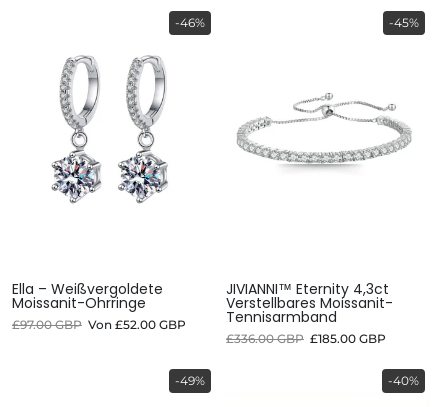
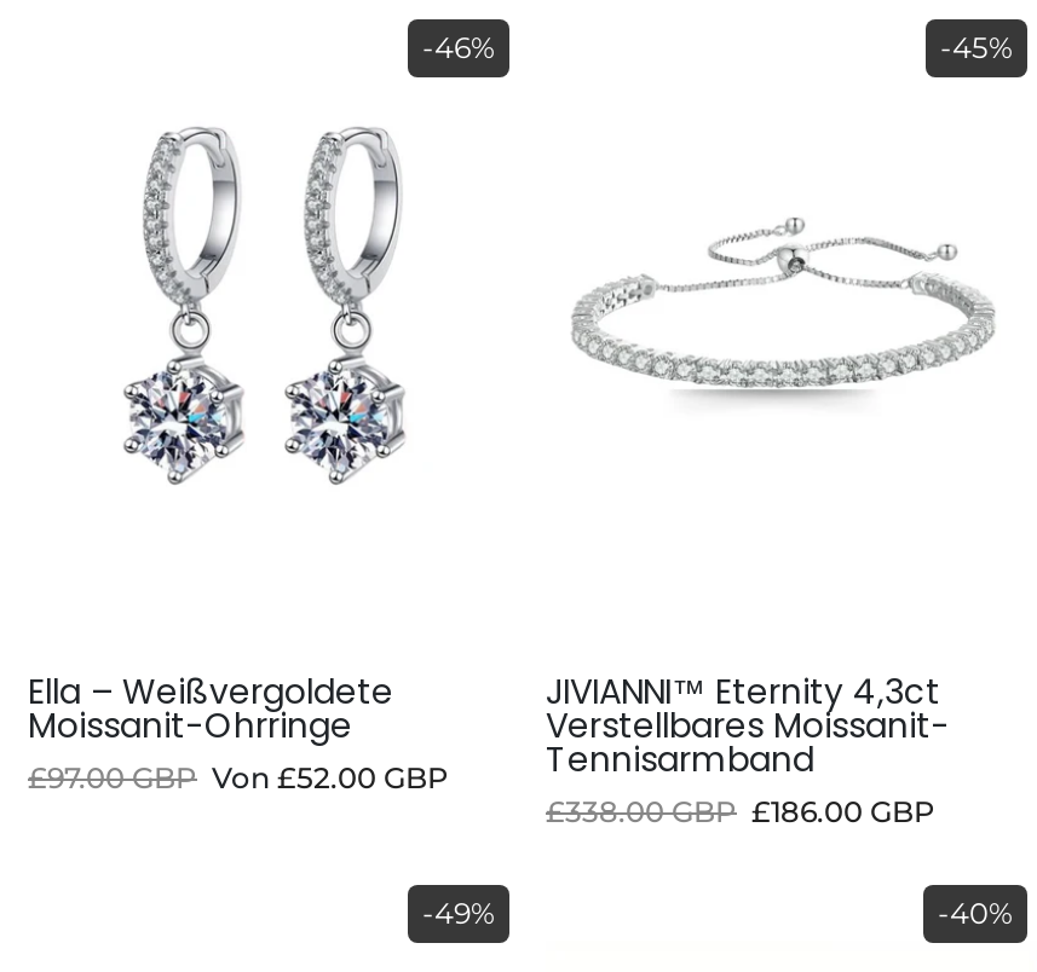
- £336.00 GBP £185.00 GBP
+ £338.00 GBP £186.00 GBP
